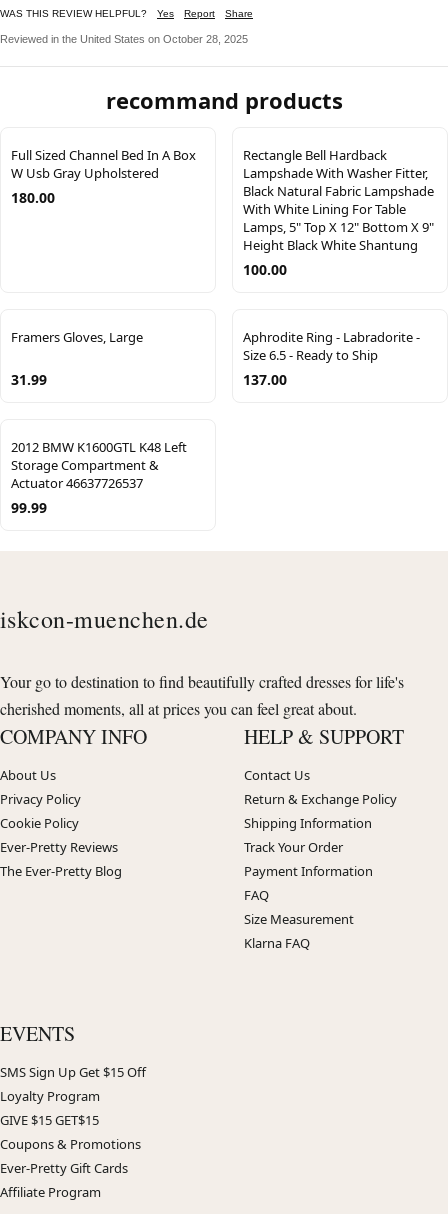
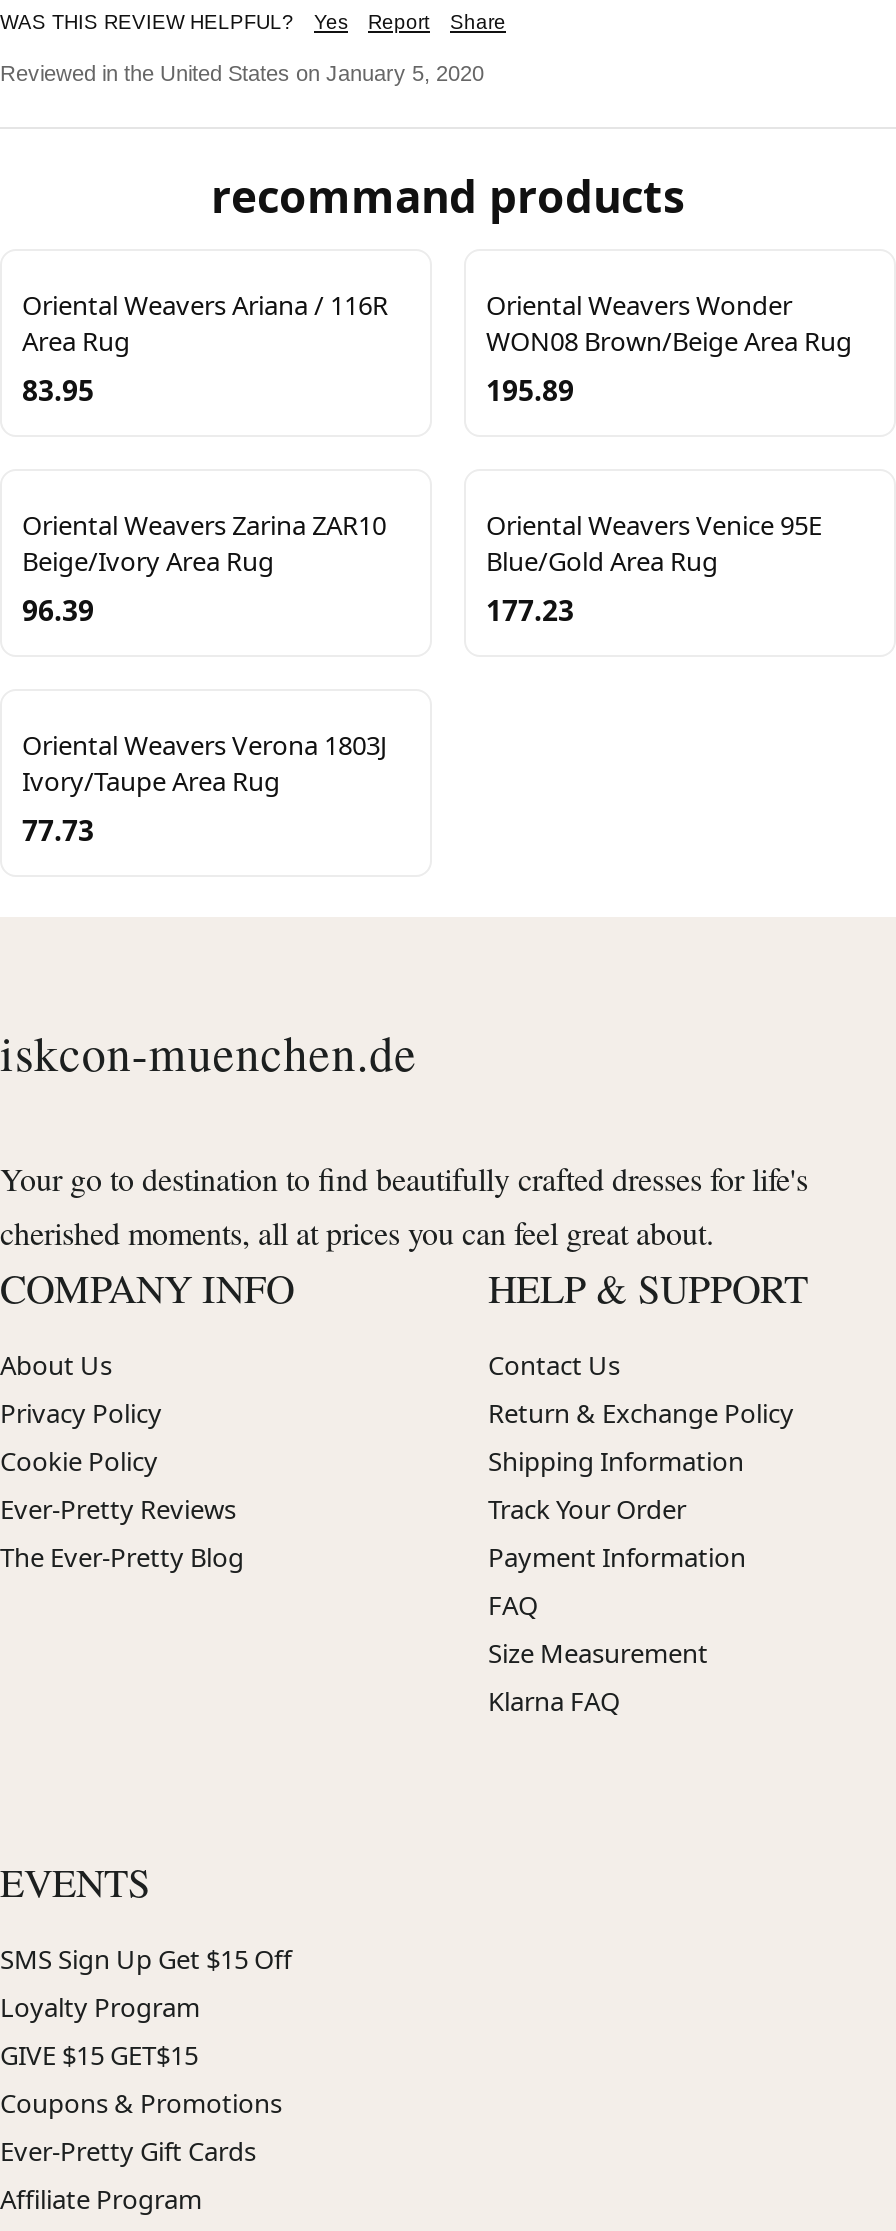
- Reviewed in the United States on October 28, 2025
+ Reviewed in the United States on January 5, 2020

- Full Sized Channel Bed In A Box
- W Usb Gray Upholstered
- 180.00
+ Oriental Weavers Ariana / 116R
+ Area Rug
+ 83.95

- Rectangle Bell Hardback
- Lampshade With Washer Fitter,
- Black Natural Fabric Lampshade
- With White Lining For Table
- Lamps, 5" Top X 12" Bottom X 9"
- Height Black White Shantung
- 100.00
+ Oriental Weavers Wonder
+ WON08 Brown/Beige Area Rug
+ 195.89

- Framers Gloves, Large
- 31.99
+ Oriental Weavers Zarina ZAR10
+ Beige/Ivory Area Rug
+ 96.39

- Aphrodite Ring - Labradorite -
- Size 6.5 - Ready to Ship
- 137.00
+ Oriental Weavers Venice 95E
+ Blue/Gold Area Rug
+ 177.23

- 2012 BMW K1600GTL K48 Left
- Storage Compartment &
- Actuator 46637726537
- 99.99
+ Oriental Weavers Verona 1803J
+ Ivory/Taupe Area Rug
+ 77.73
